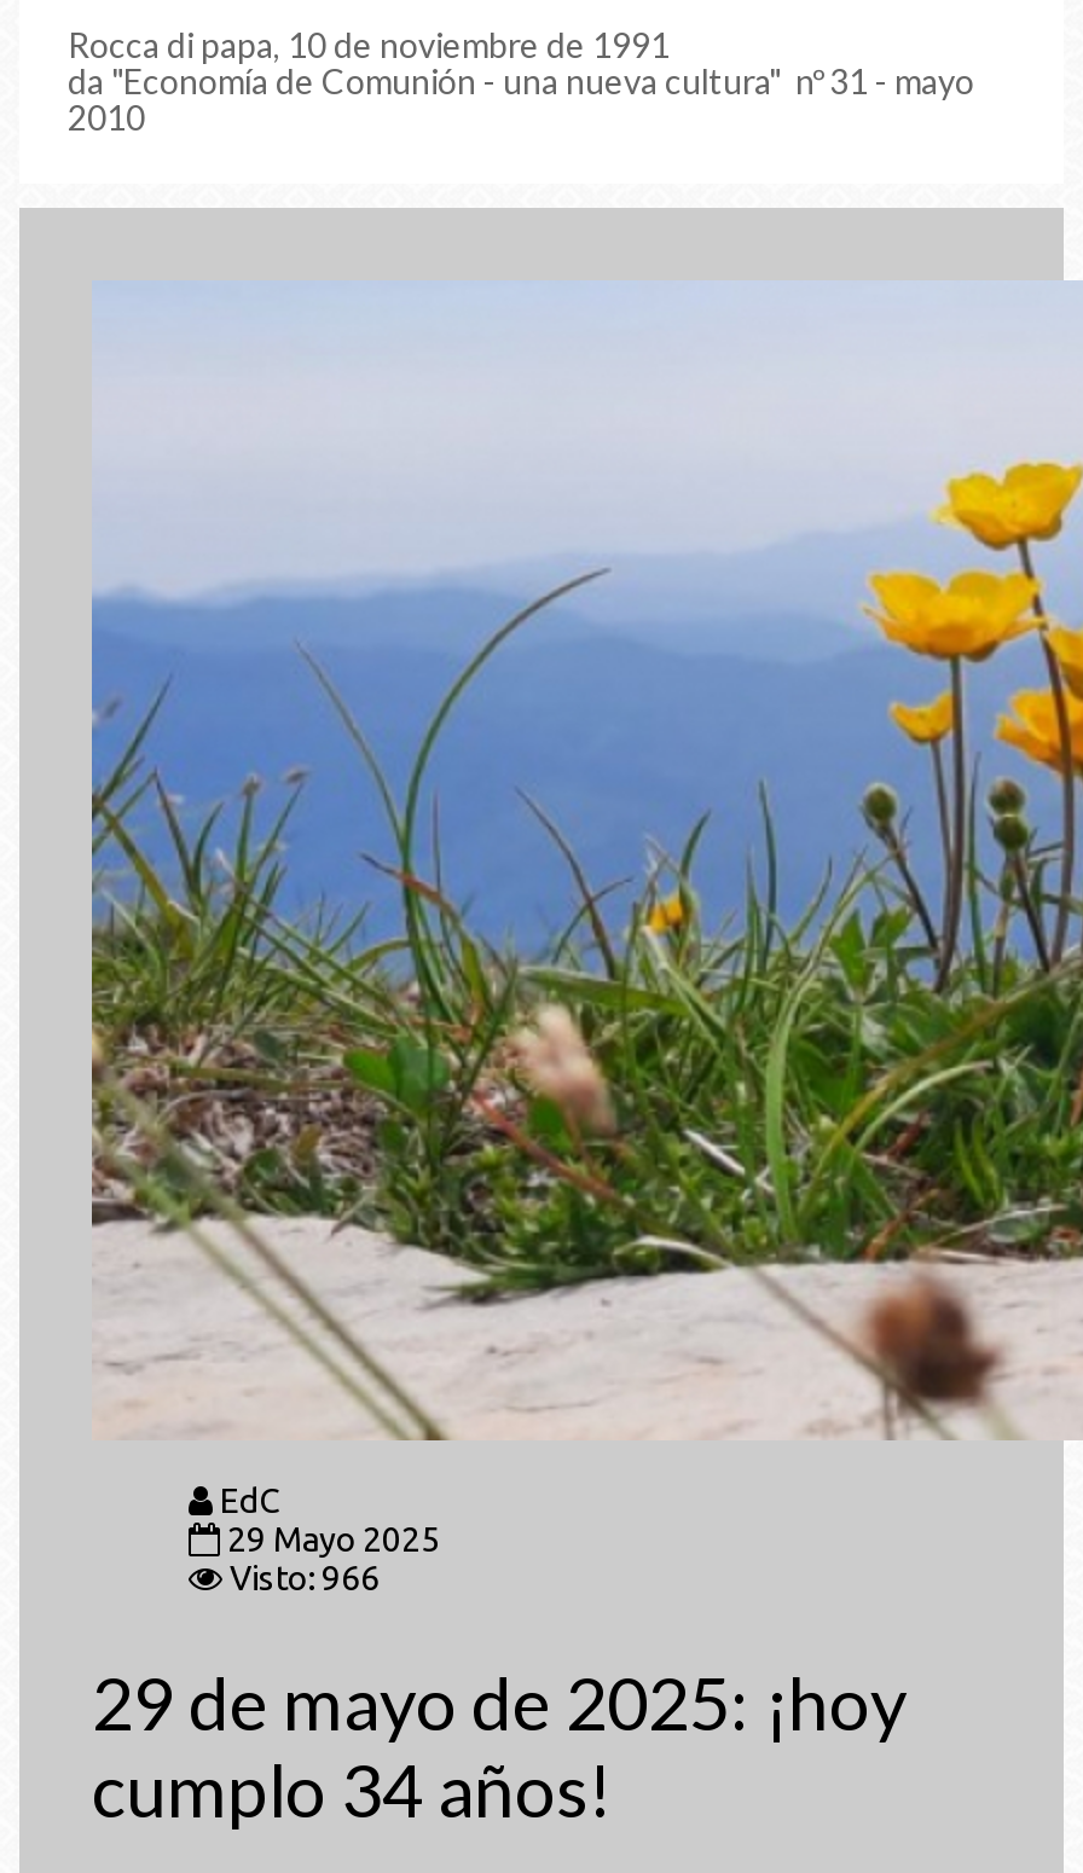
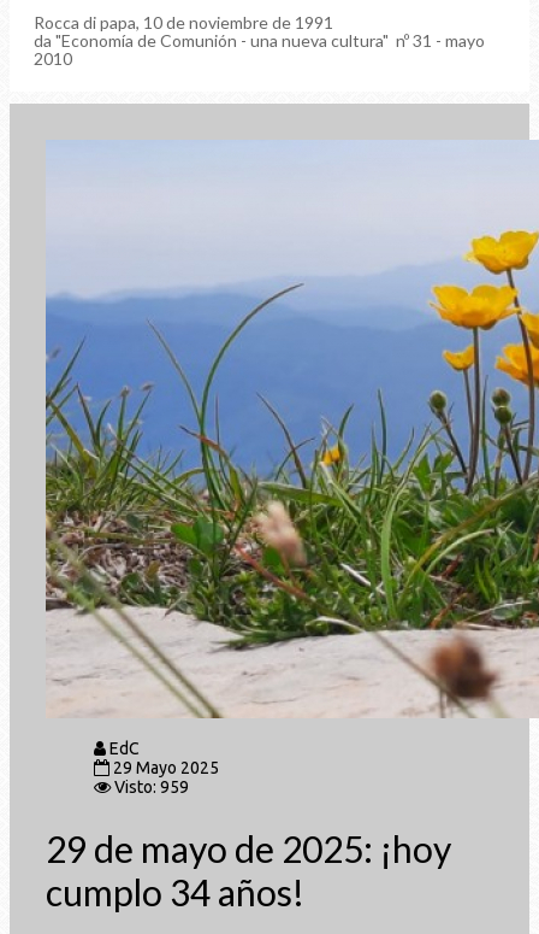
- Visto: 966
+ Visto: 959
